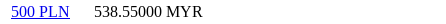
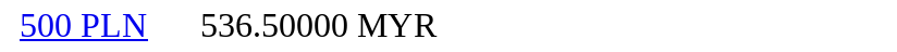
- 500 PLN 538.55000 MYR
+ 500 PLN 536.50000 MYR
